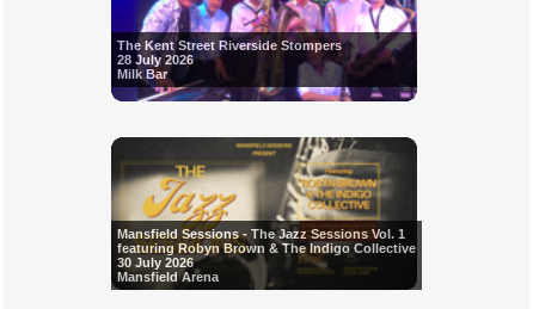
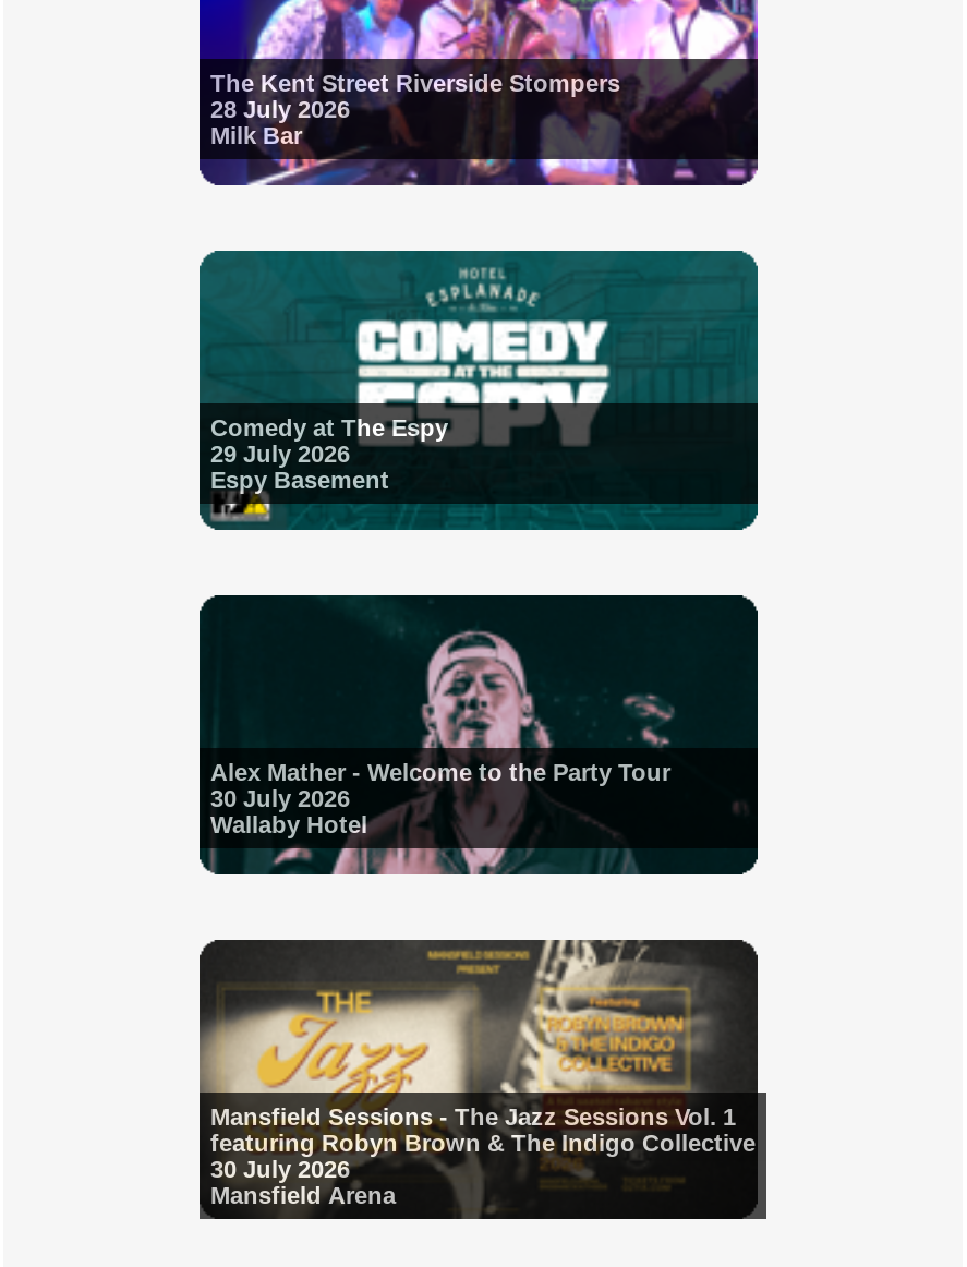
+ [image]
+ Alex Mather - Welcome to the Party Tour
+ 30 July 2026
+ Wallaby Hotel

+ [image]
+ Comedy at The Espy
+ 29 July 2026
+ Espy Basement
